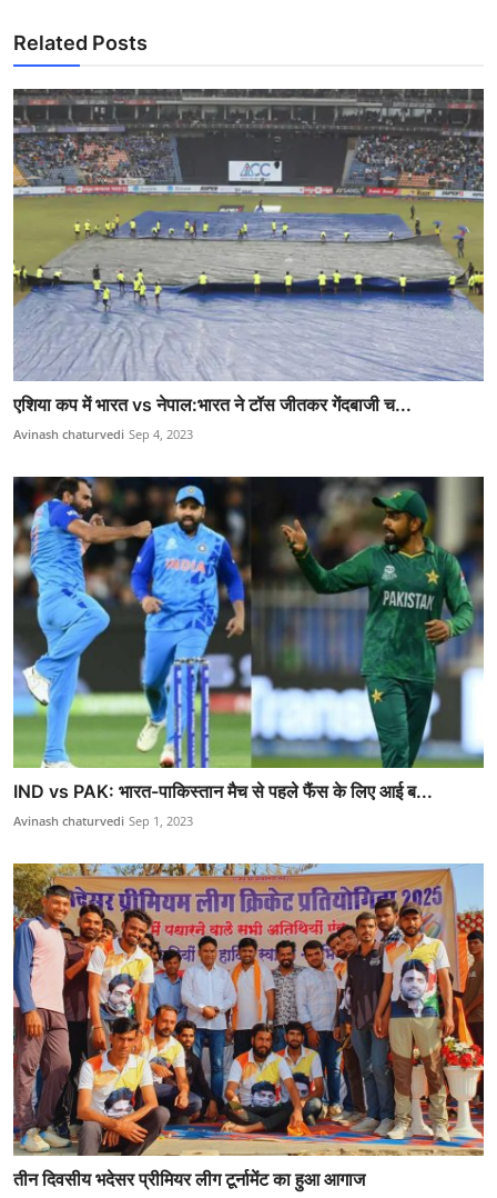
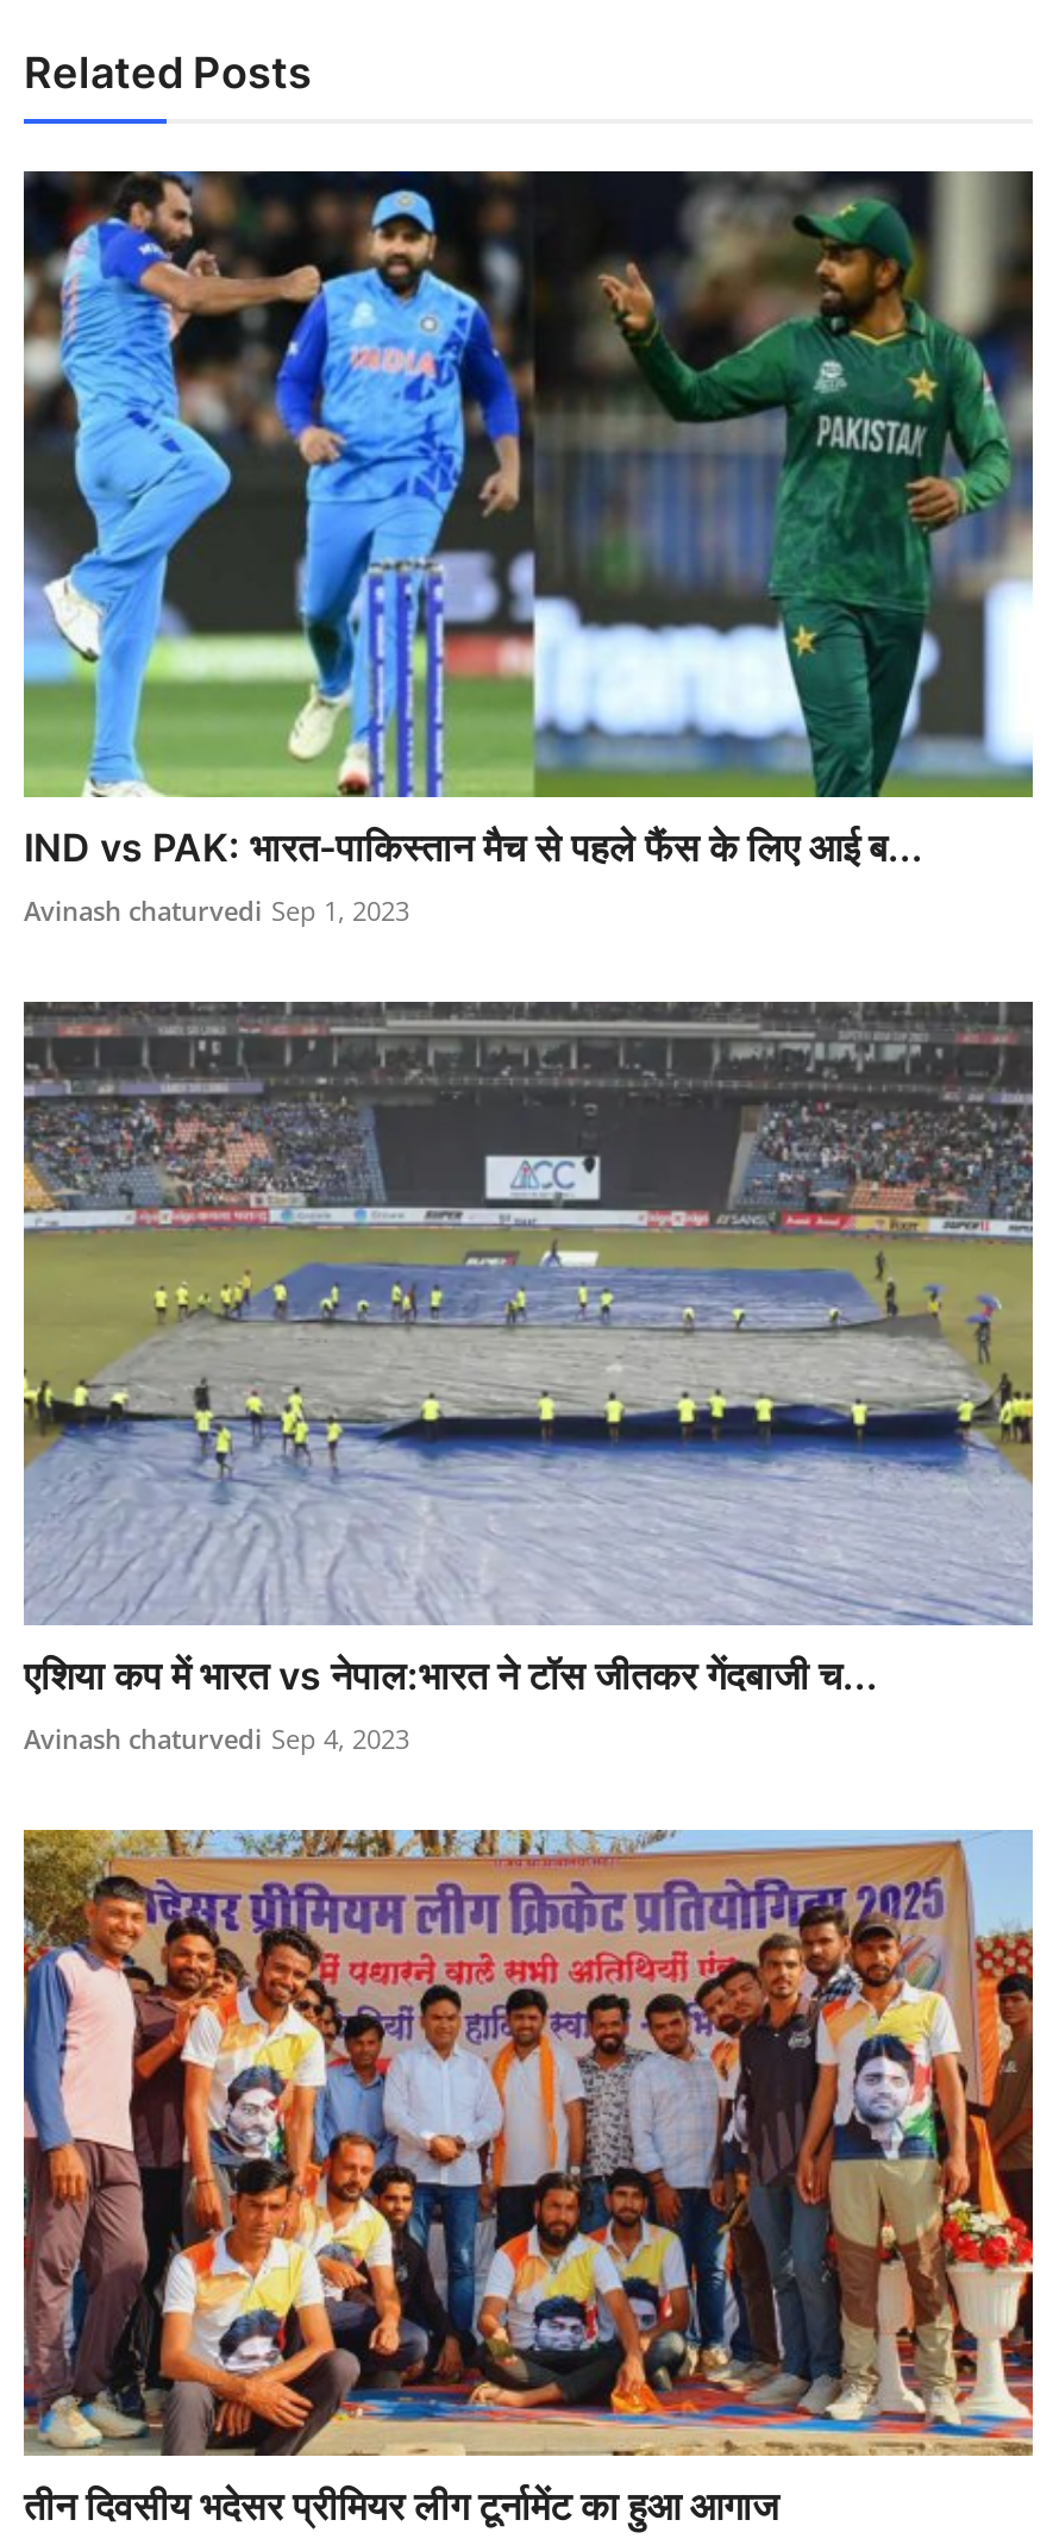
moved down: [image] | एशिया कप में भारत vs नेपाल:भारत ने टॉस जीतकर गेंदबाजी च... | Avinash chaturvedi Sep 4, 2023

moved up: [image] | IND vs PAK: भारत-पाकिस्तान मैच से पहले फैंस के लिए आई ब... | Avinash chaturvedi Sep 1, 2023
